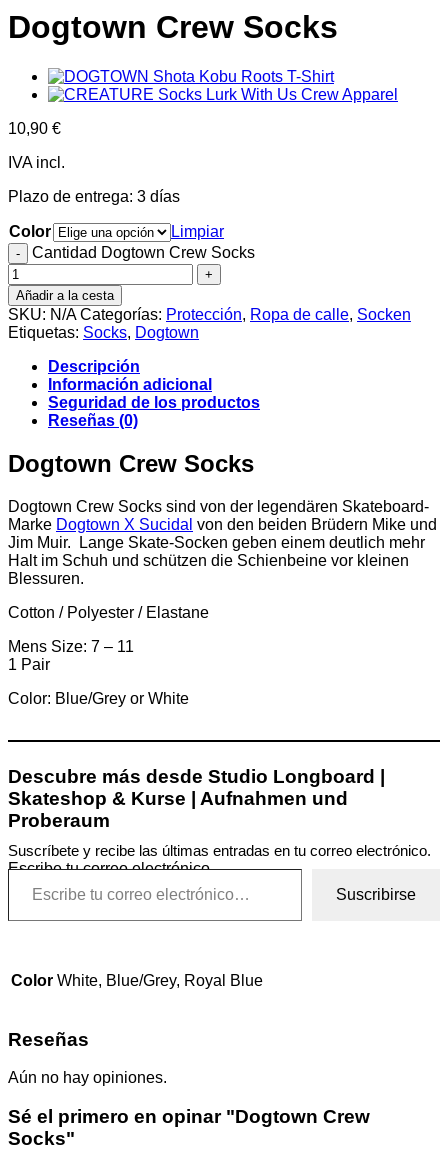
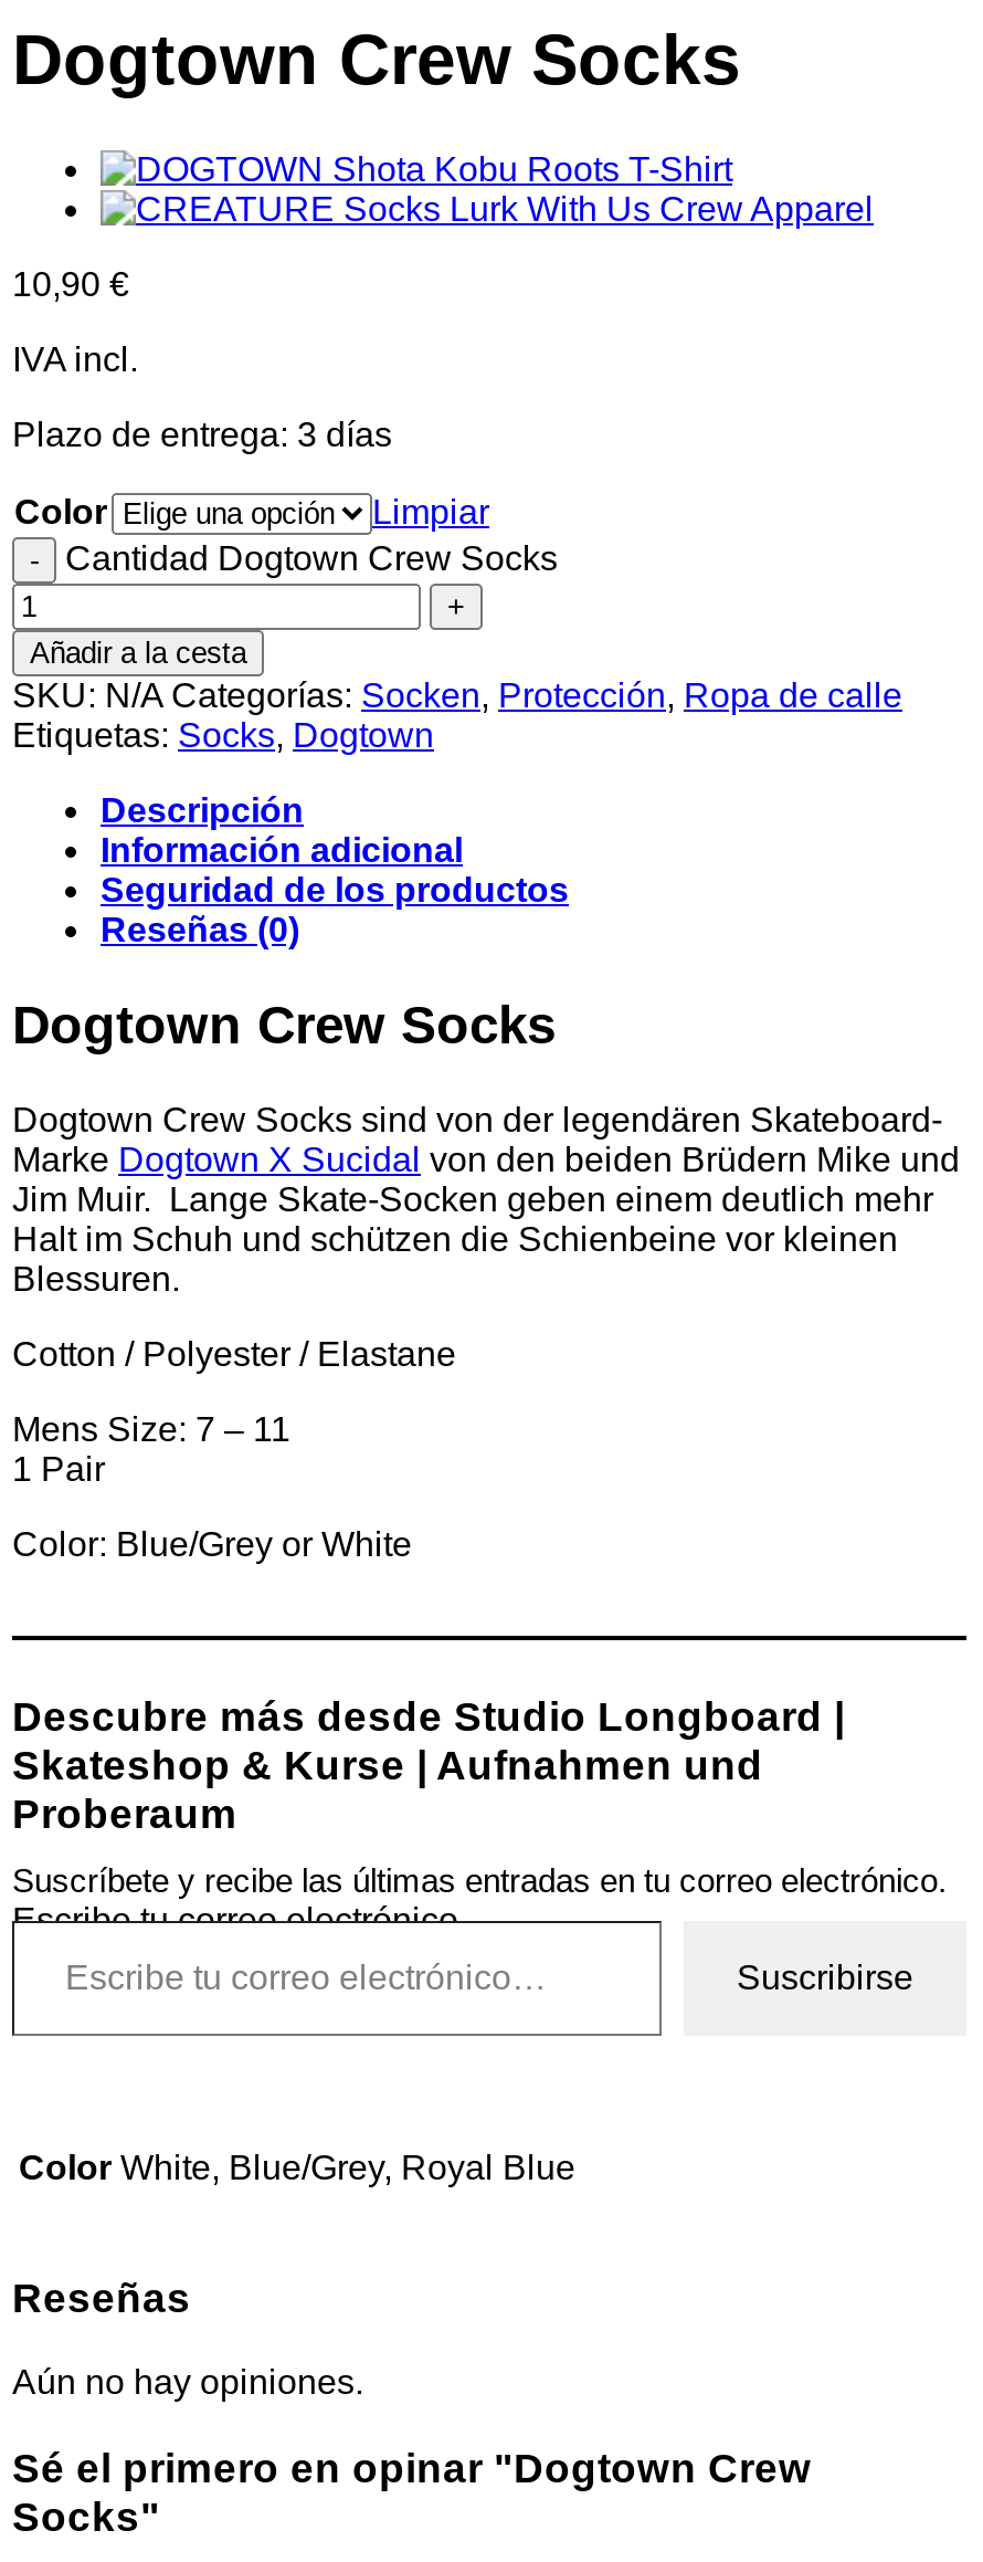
- SKU:N/A Categorías: Protección, Ropa de calle, Socken
+ SKU:N/A Categorías: Socken, Protección, Ropa de calle
